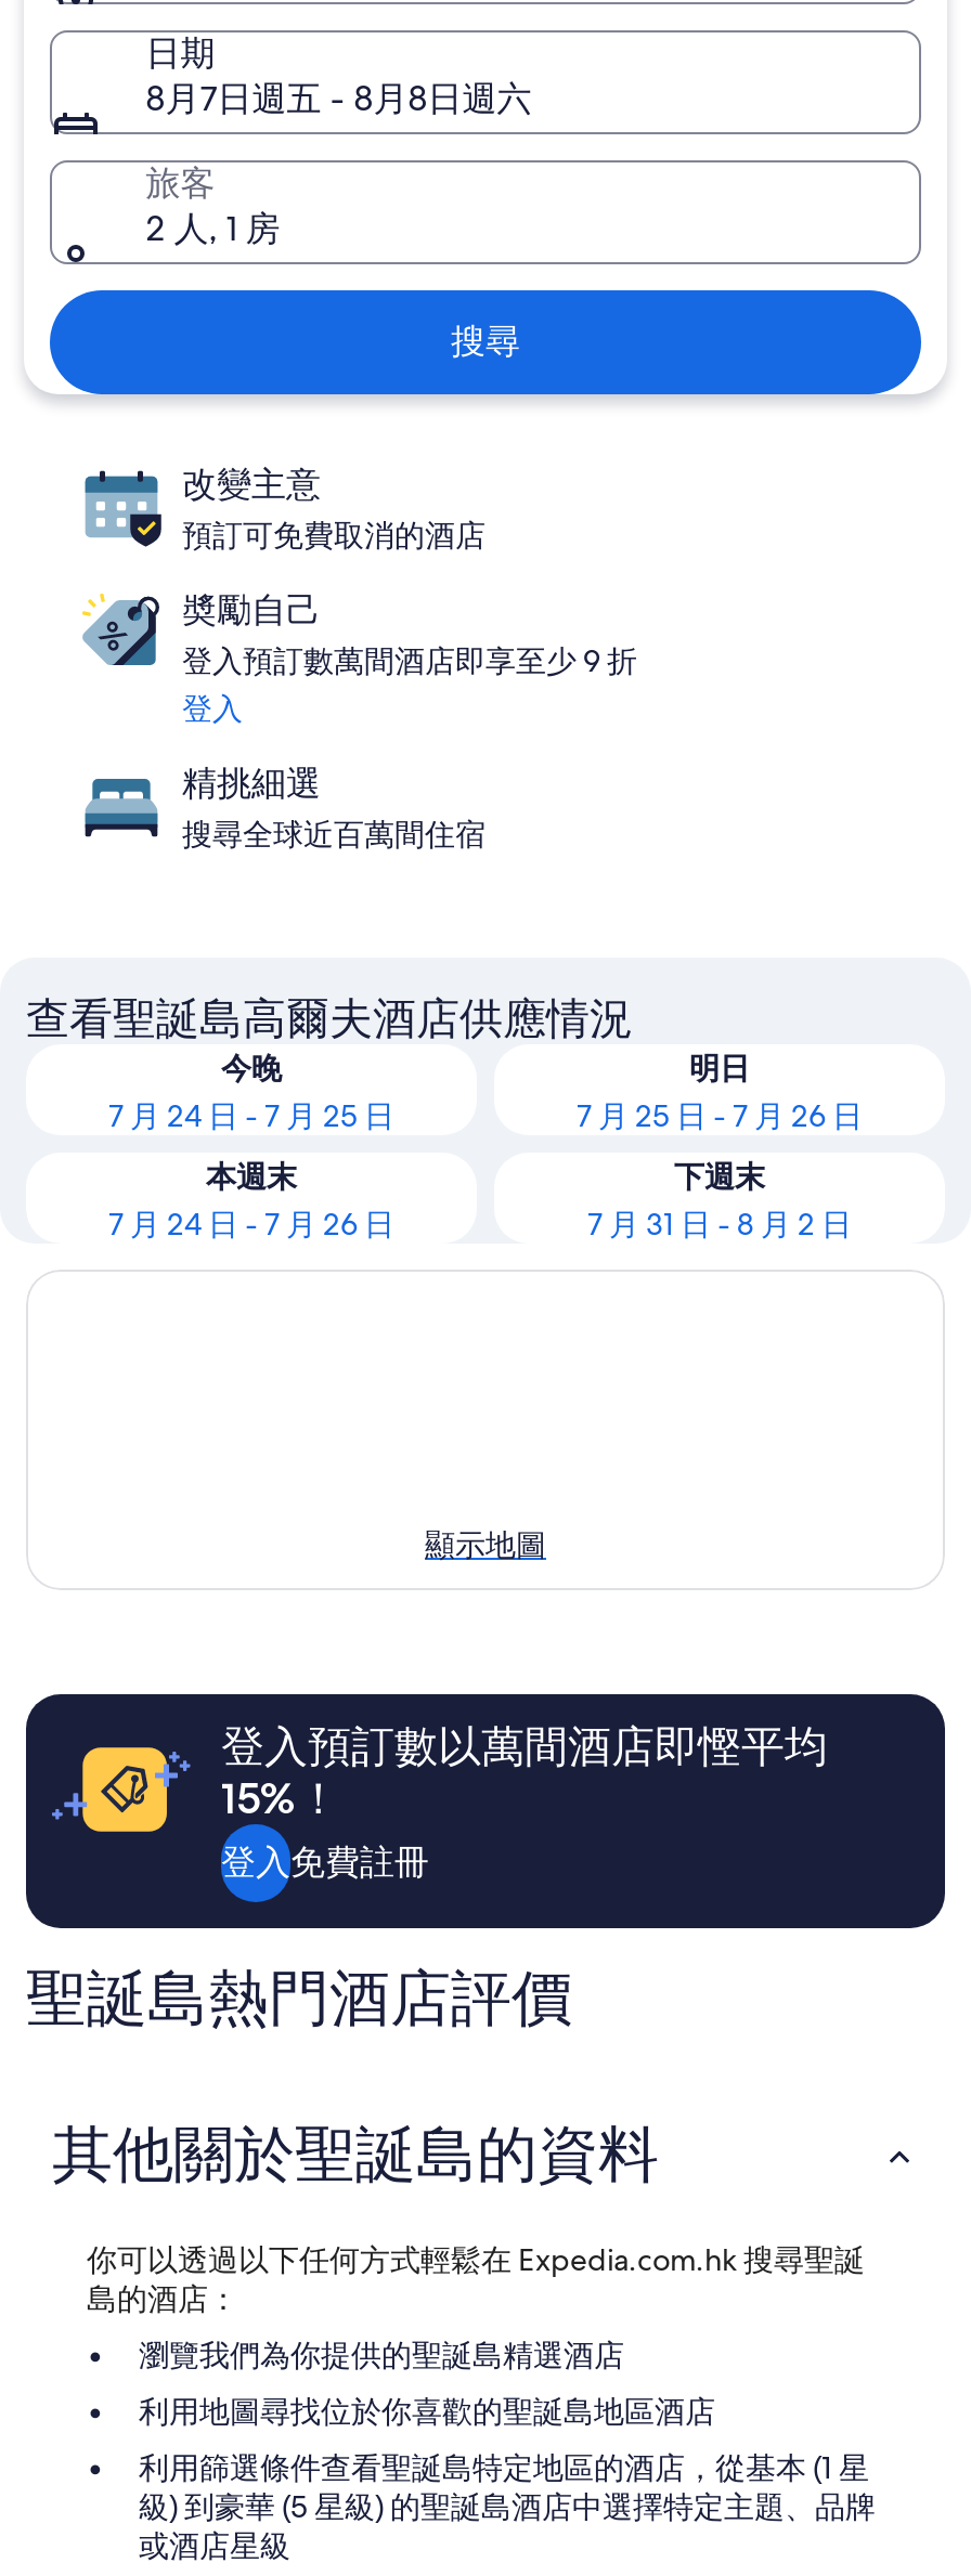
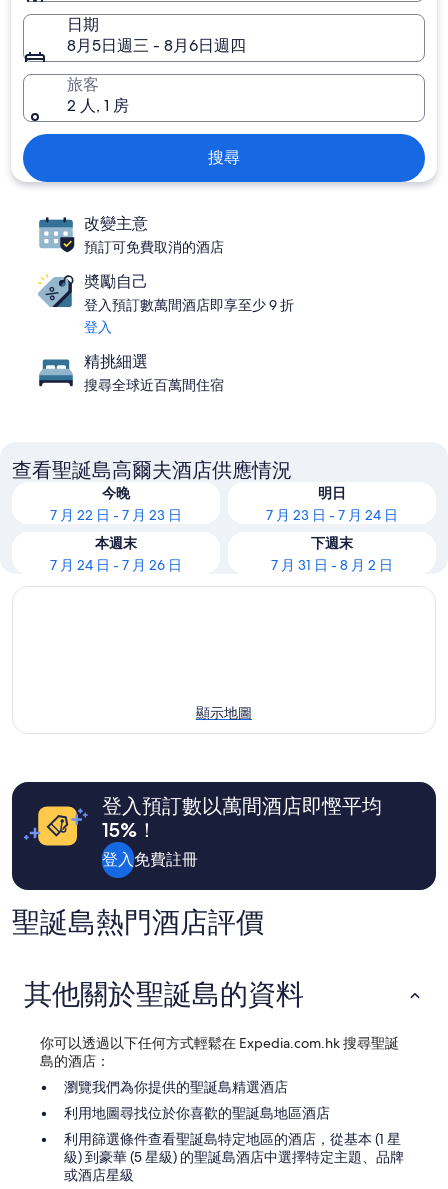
- 8月7日週五 - 8月8日週六
+ 8月5日週三 - 8月6日週四

- 7 月 24 日 - 7 月 25 日
+ 7 月 22 日 - 7 月 23 日

- 7 月 25 日 - 7 月 26 日
+ 7 月 23 日 - 7 月 24 日
